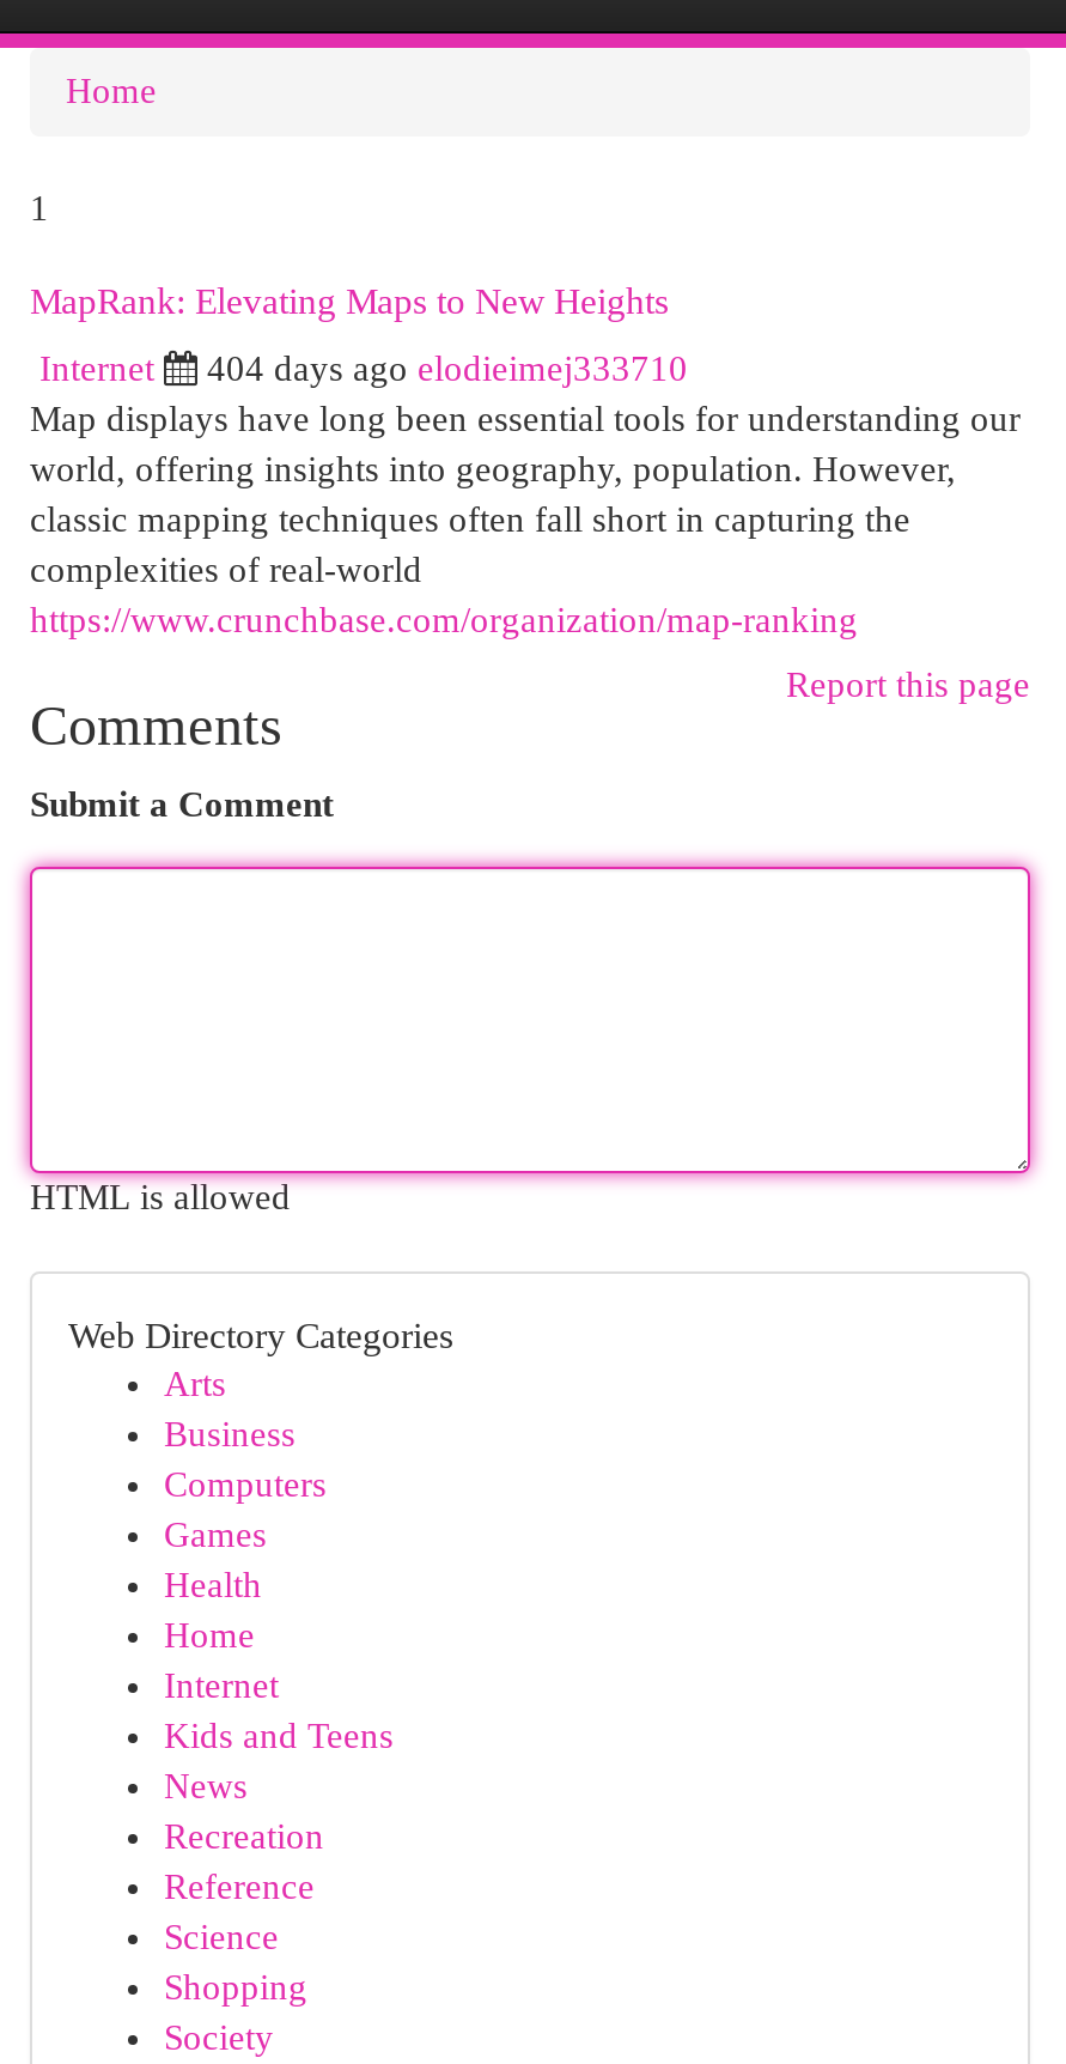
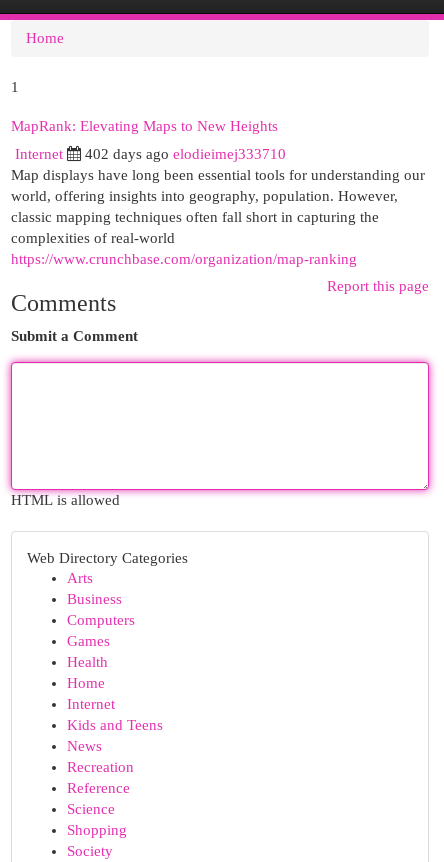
- 404 days ago elodieimej333710
+ 402 days ago elodieimej333710
